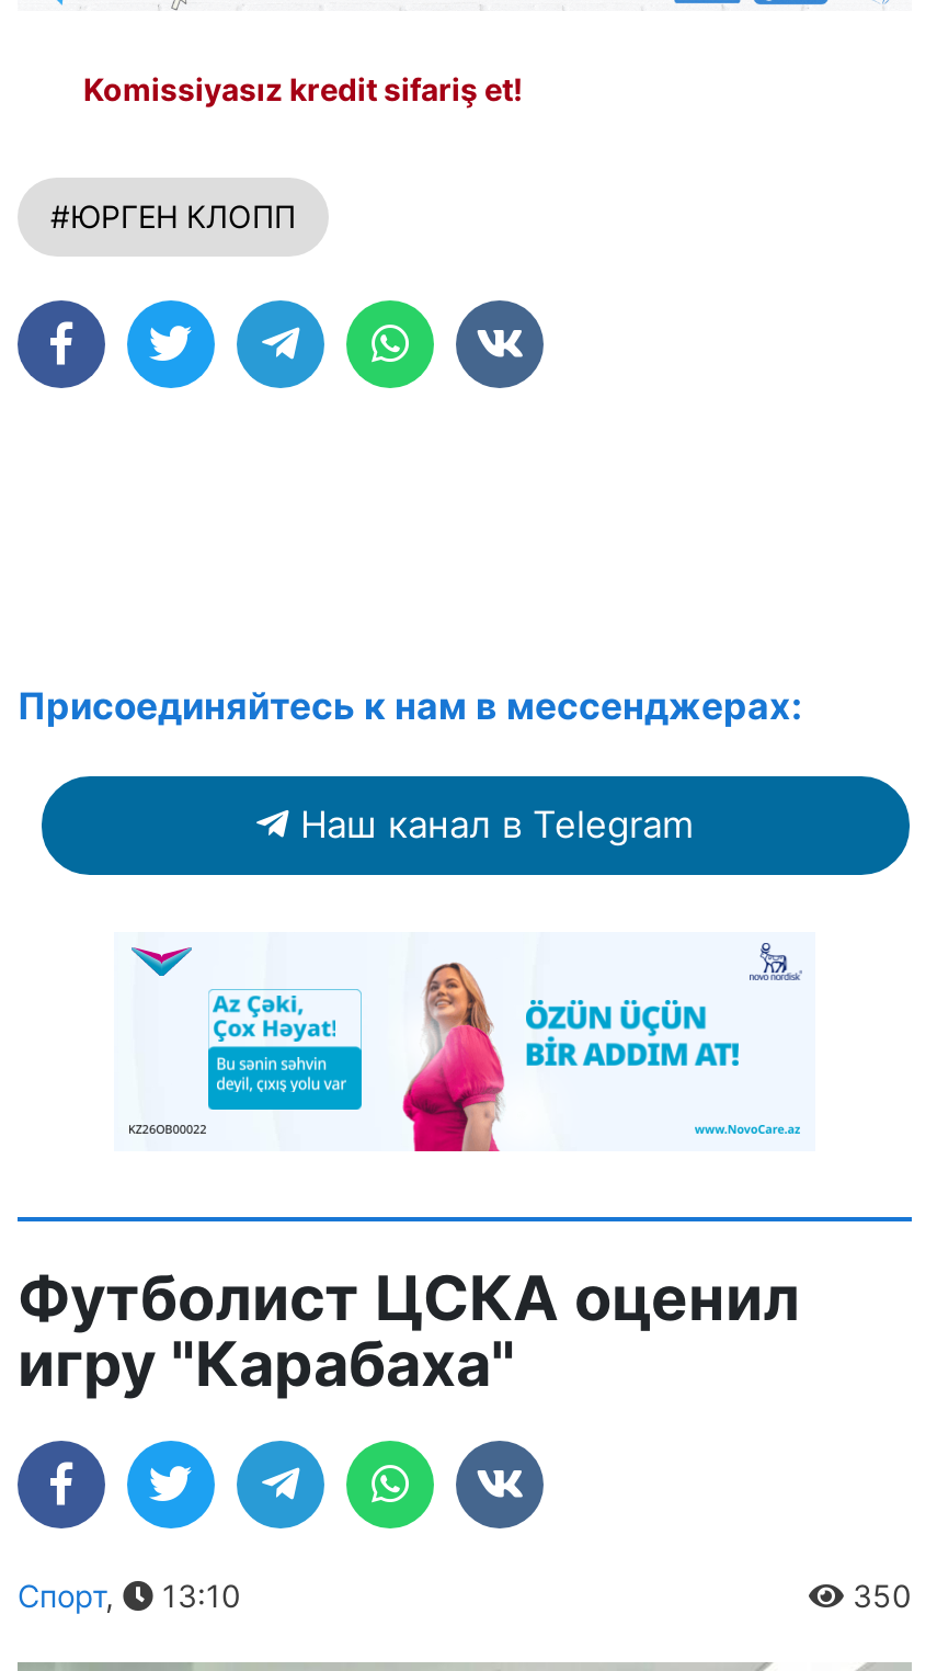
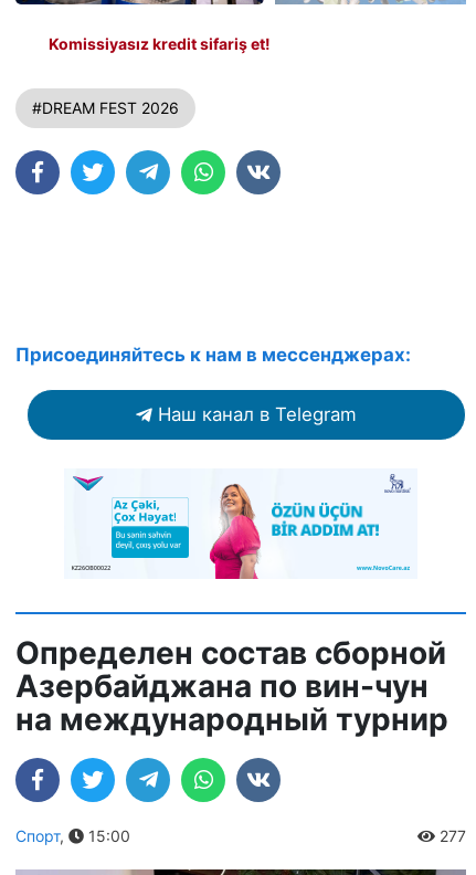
- #ЮРГЕН КЛОПП
+ #DREAM FEST 2026

- Футболист ЦСКА оценил
- игру "Карабаха"
+ Определен состав сборной
+ Азербайджана по вин-чун
+ на международный турнир

- 13:10
- 350
+ 15:00
+ 277
